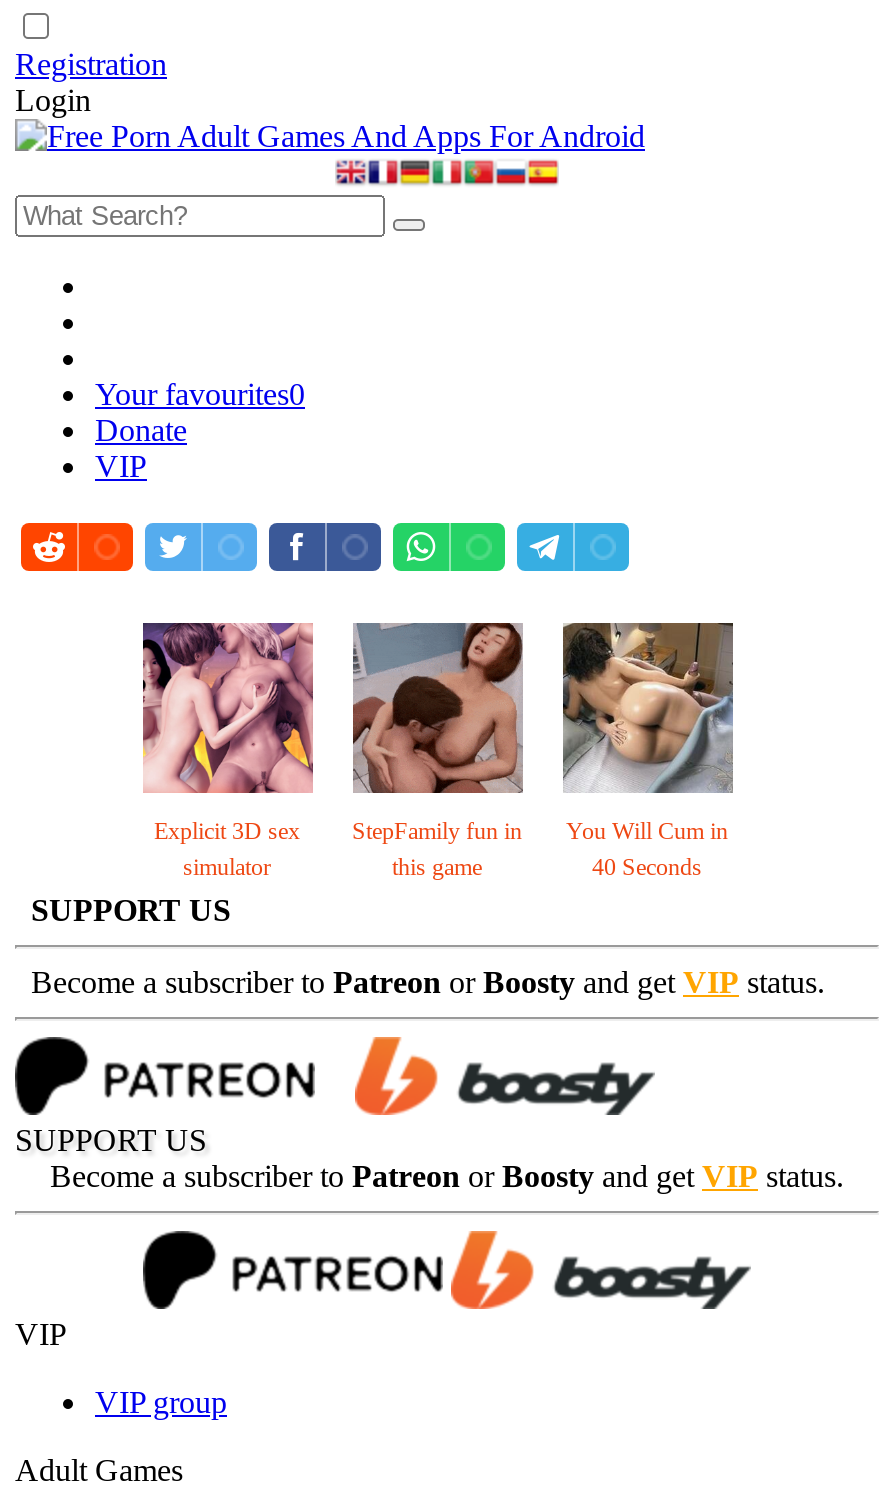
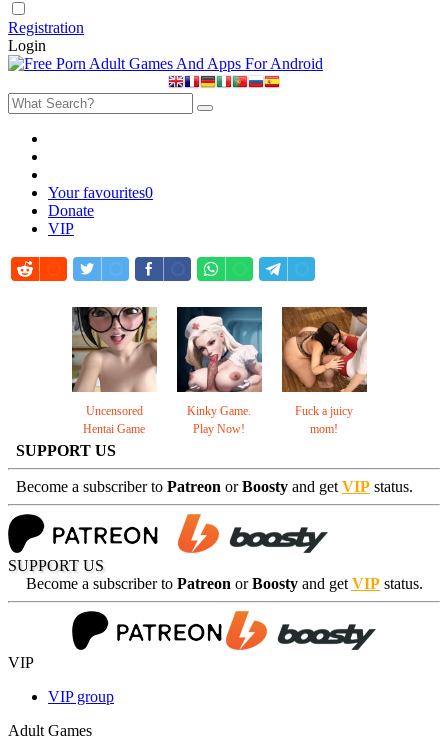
- [image]
- Explicit 3D sex
- simulator
+ [image]
+ Uncensored
+ Hentai Game

- [image]
- StepFamily fun in
- this game
+ [image]
+ Kinky Game.
+ Play Now!

- [image]
- You Will Cum in
- 40 Seconds
+ [image]
+ Fuck a juicy
+ mom!
